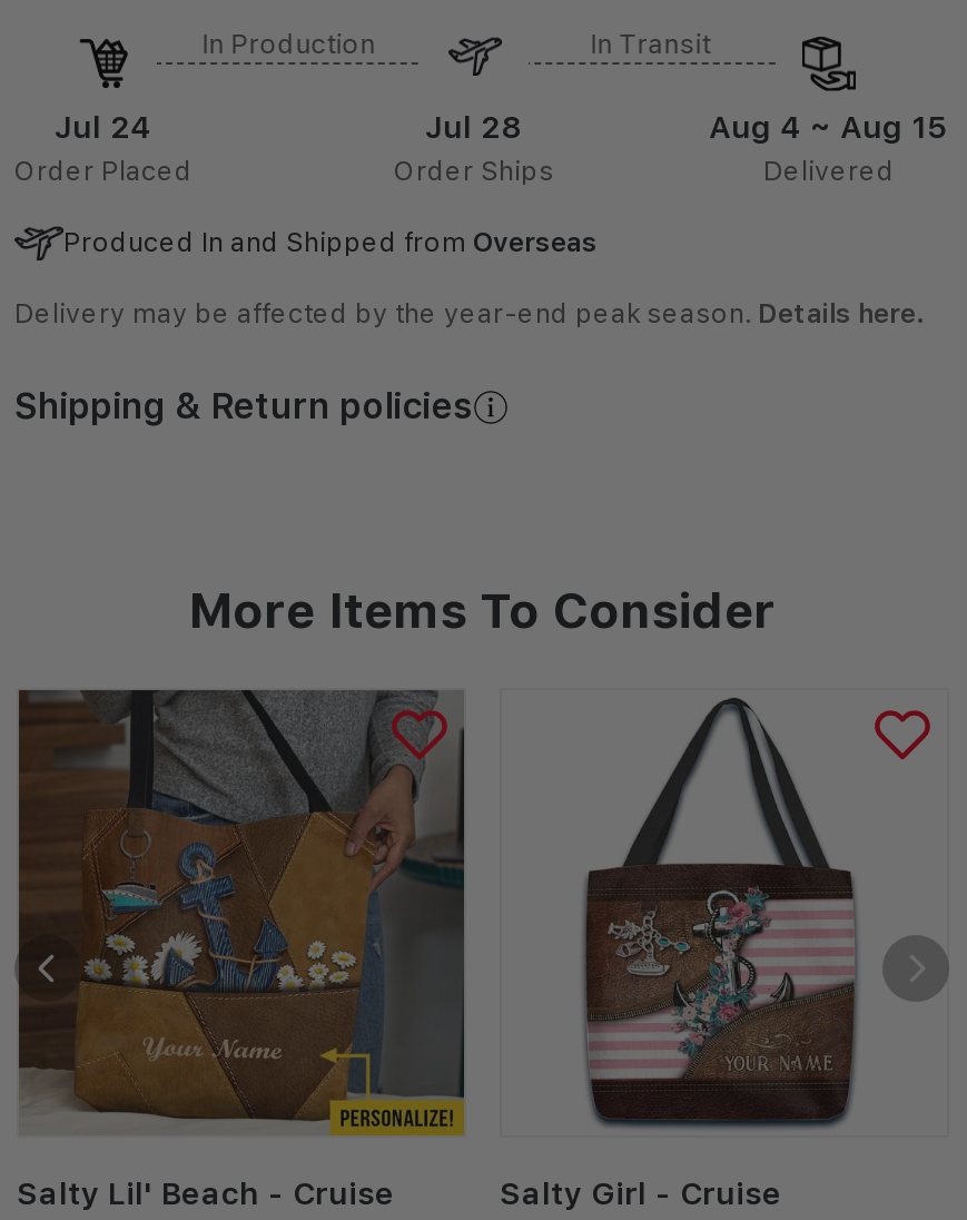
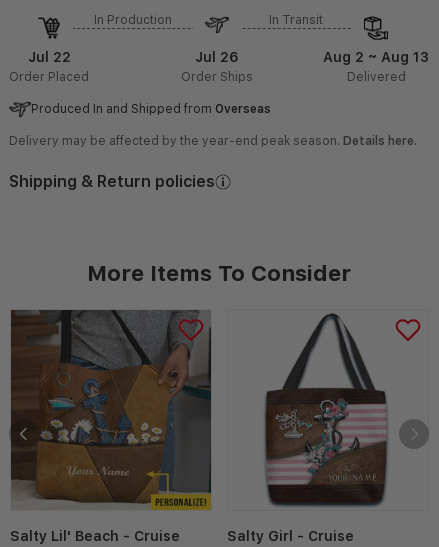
- Jul 24
+ Jul 22

- Jul 28
+ Jul 26

- Aug 4 ~ Aug 15
+ Aug 2 ~ Aug 13
